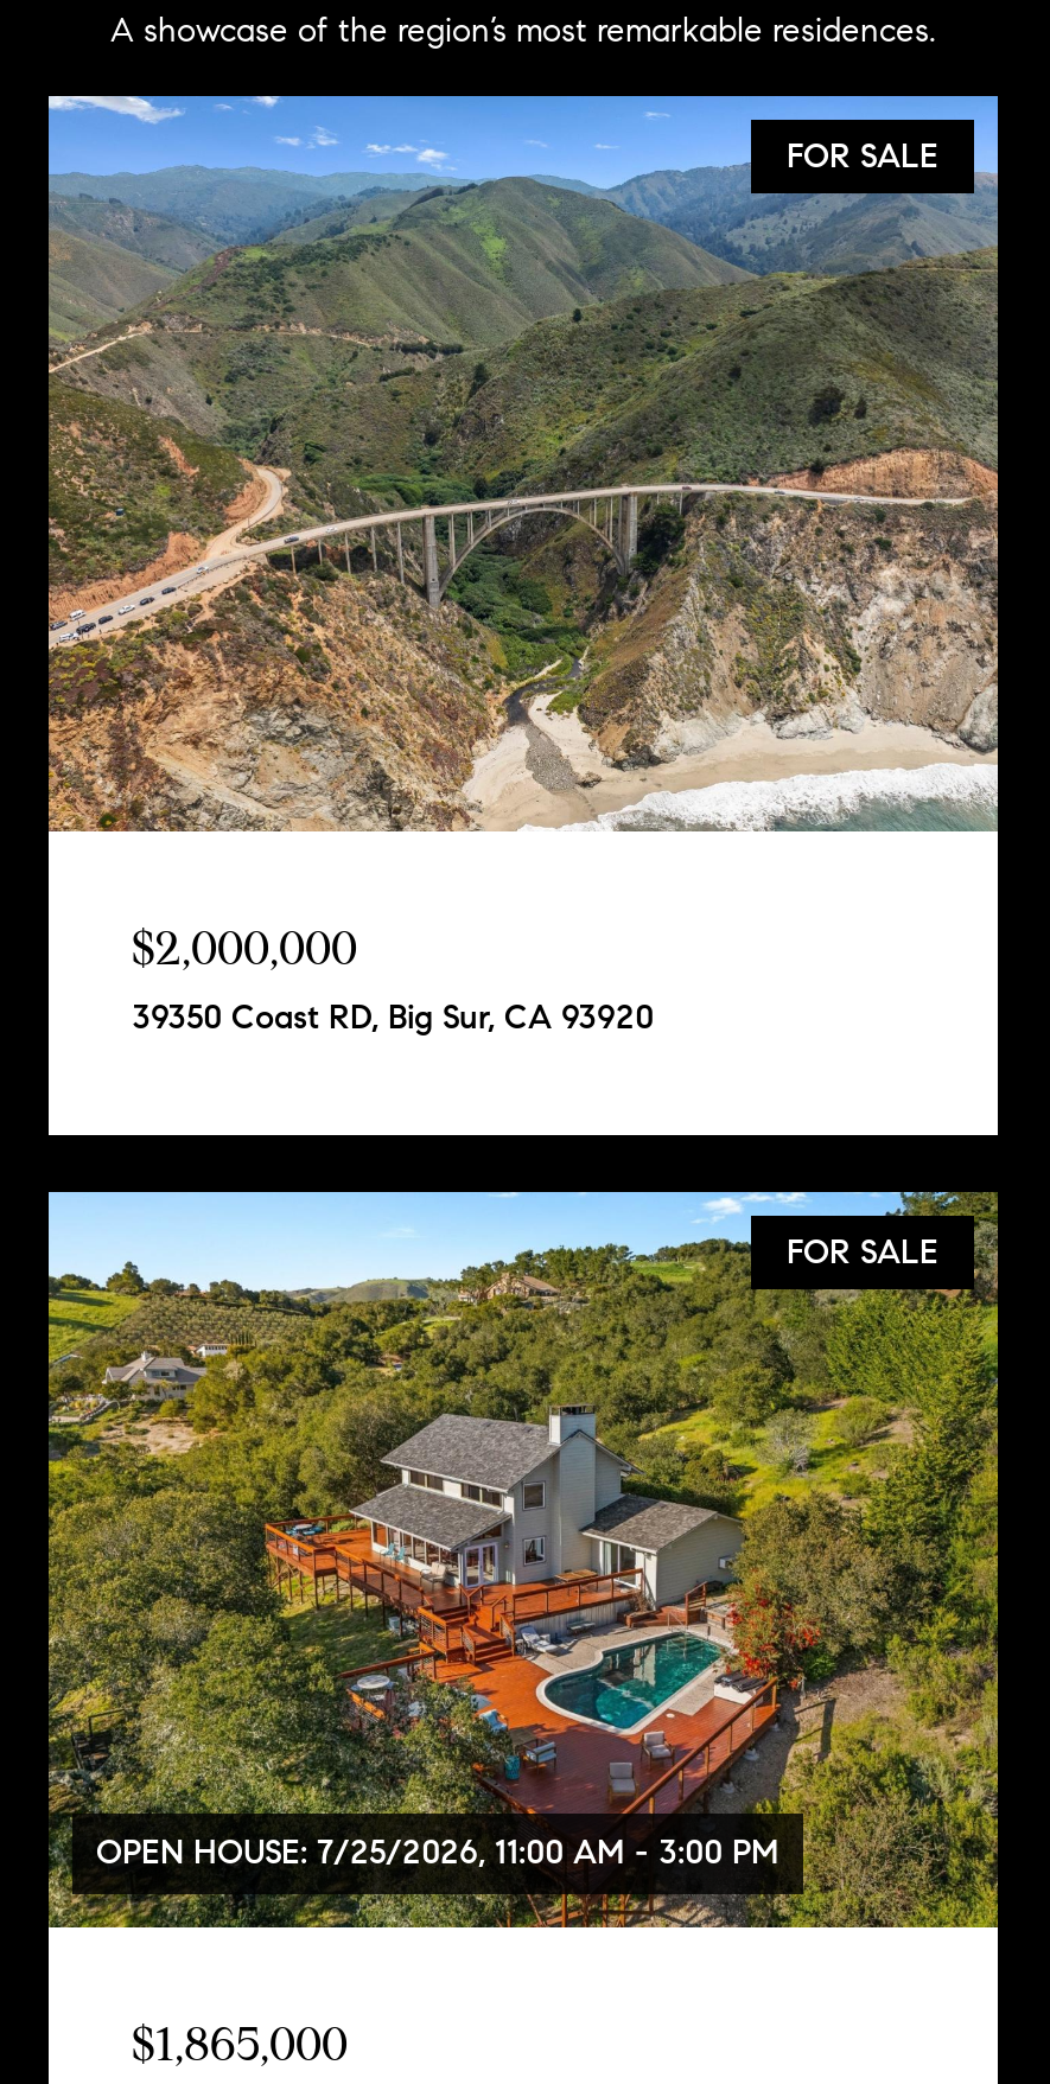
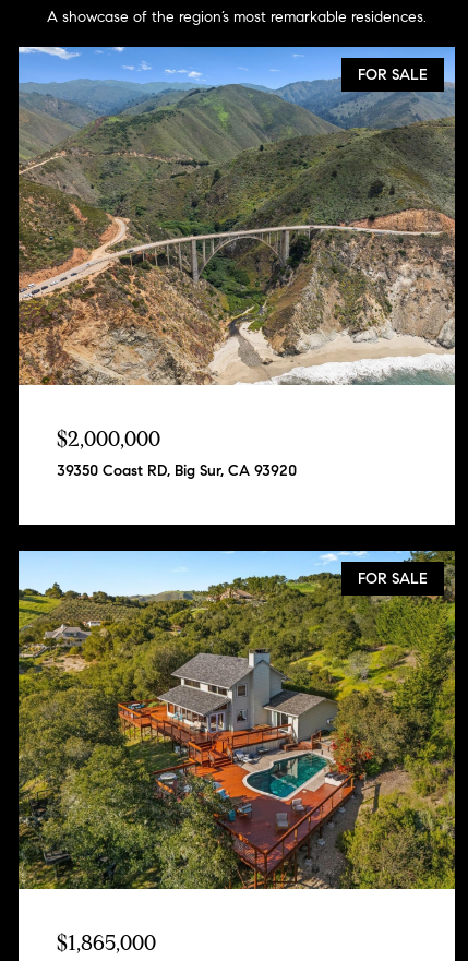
- OPEN HOUSE: 7/25/2026, 11:00 AM - 3:00 PM
